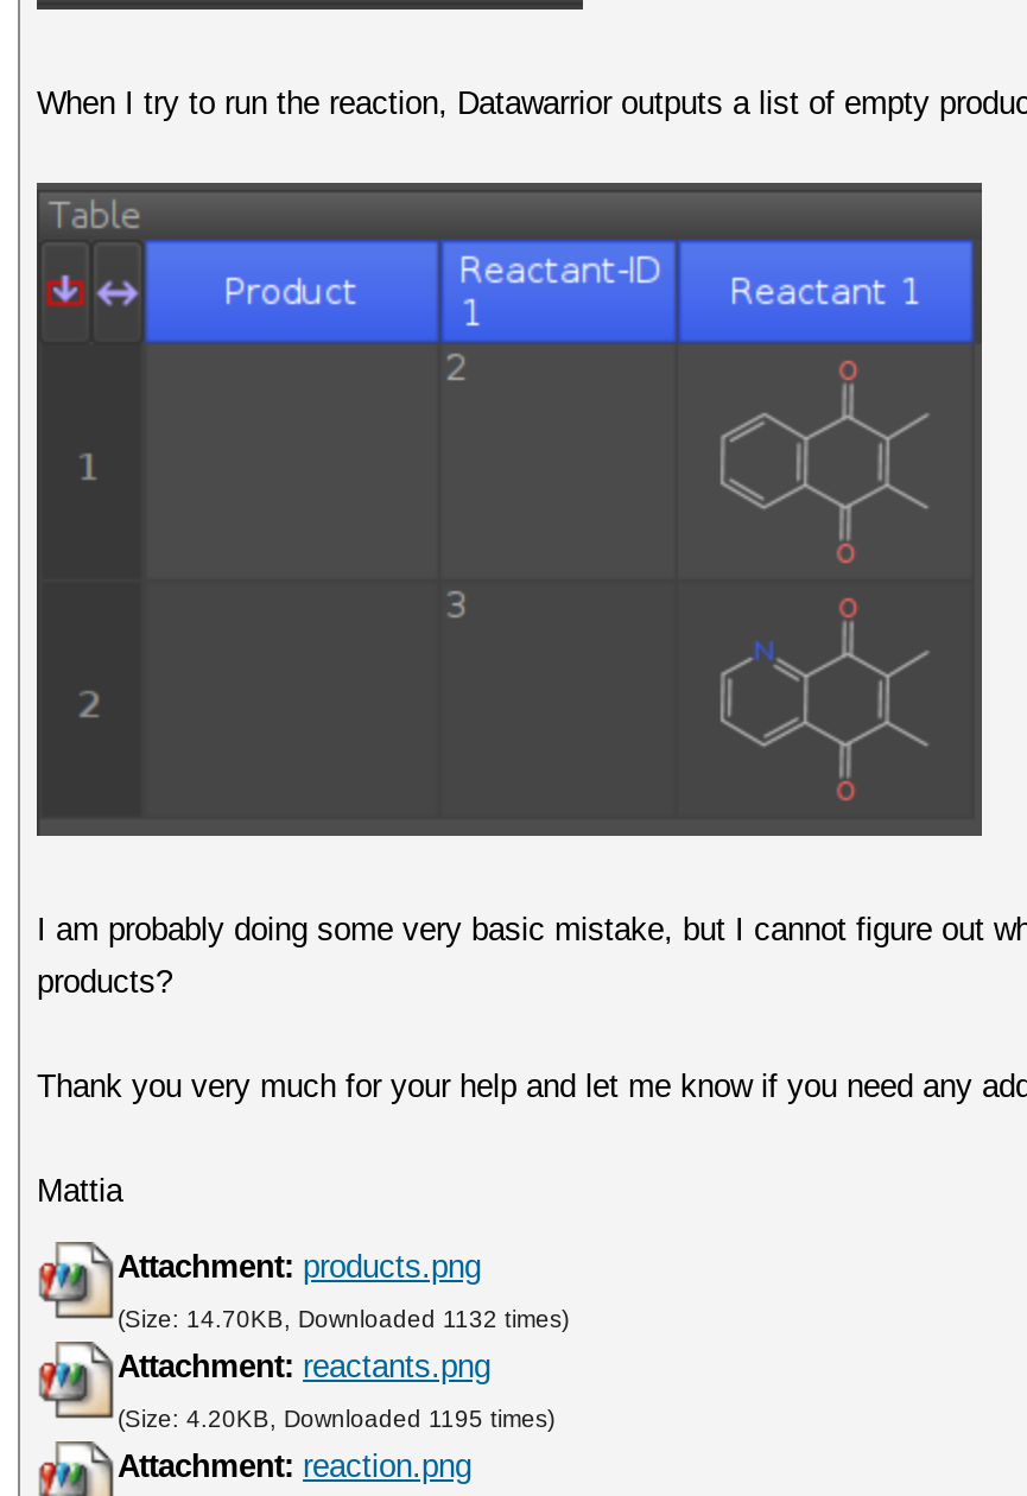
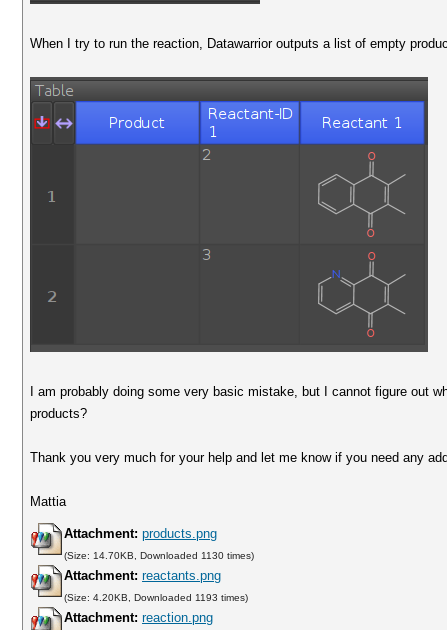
- (Size: 14.70KB, Downloaded 1132 times)
+ (Size: 14.70KB, Downloaded 1130 times)

- (Size: 4.20KB, Downloaded 1195 times)
+ (Size: 4.20KB, Downloaded 1193 times)
